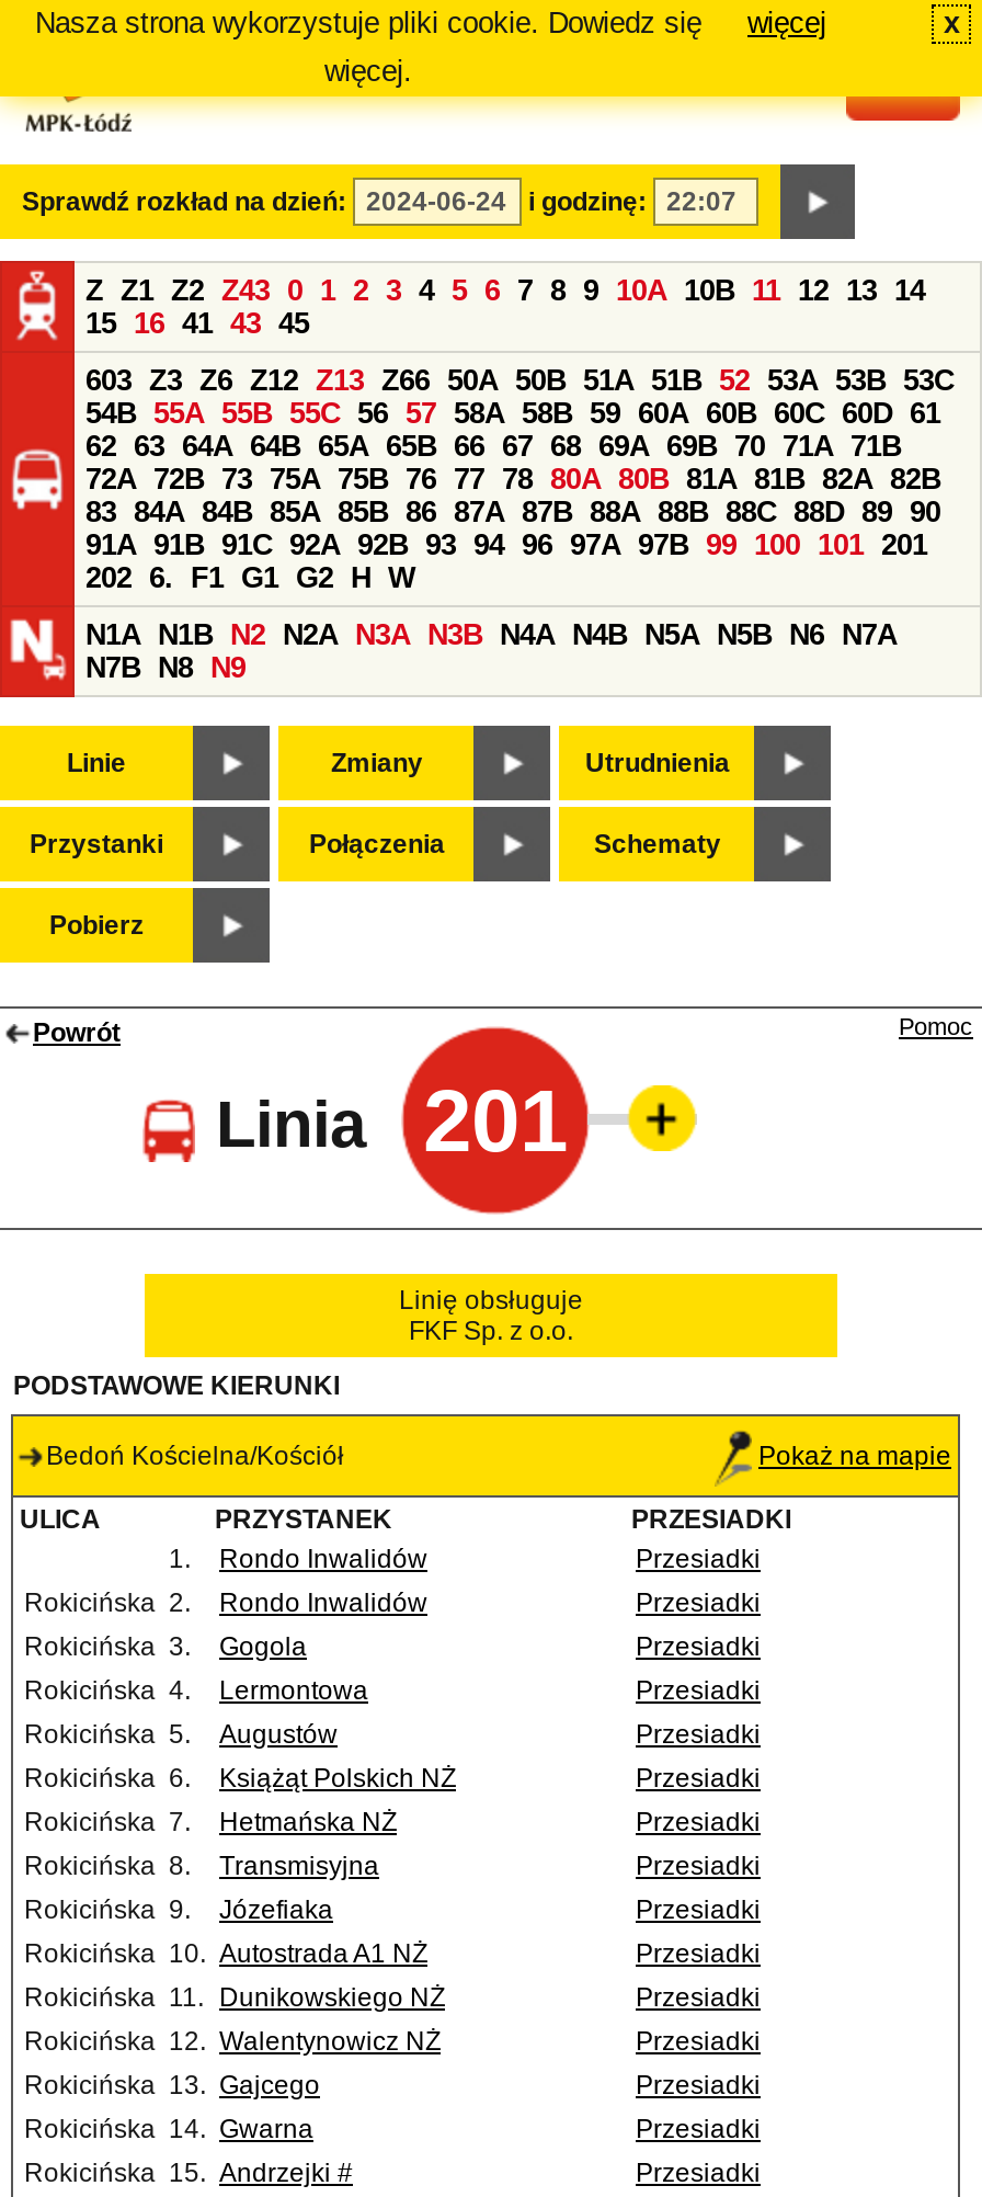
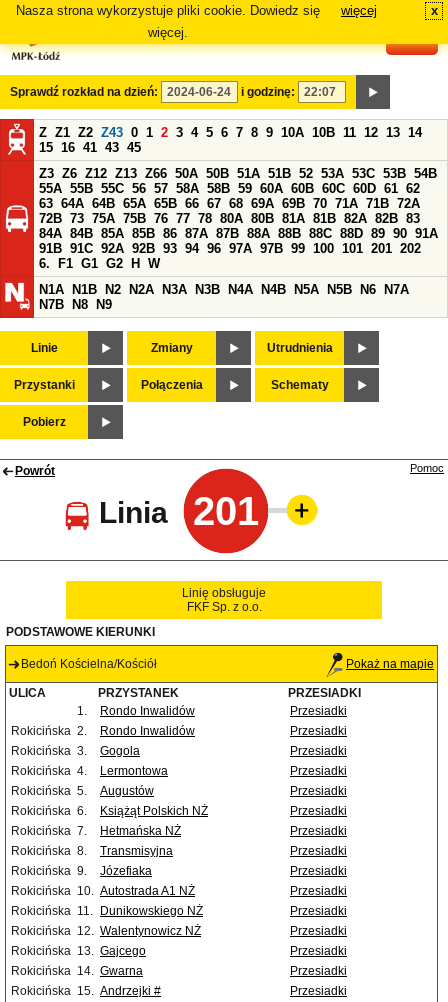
- 603 Z3 Z6 Z12 Z13 Z66 50A 50B 51A 51B 52 53A 53B 53C
- 54B 55A 55B 55C 56 57 58A 58B 59 60A 60B 60C 60D 61
- 62 63 64A 64B 65A 65B 66 67 68 69A 69B 70 71A 71B
- 72A 72B 73 75A 75B 76 77 78 80A 80B 81A 81B 82A 82B
- 83 84A 84B 85A 85B 86 87A 87B 88A 88B 88C 88D 89 90
- 91A 91B 91C 92A 92B 93 94 96 97A 97B 99 100 101 201
- 202 6. F1 G1 G2 H W
+ Z3 Z6 Z12 Z13 Z66 50A 50B 51A 51B 52 53A 53C 53B 54B
+ 55A 55B 55C 56 57 58A 58B 59 60A 60B 60C 60D 61 62
+ 63 64A 64B 65A 65B 66 67 68 69A 69B 70 71A 71B 72A
+ 72B 73 75A 75B 76 77 78 80A 80B 81A 81B 82A 82B 83
+ 84A 84B 85A 85B 86 87A 87B 88A 88B 88C 88D 89 90 91A
+ 91B 91C 92A 92B 93 94 96 97A 97B 99 100 101 201 202
+ 6. F1 G1 G2 H W
